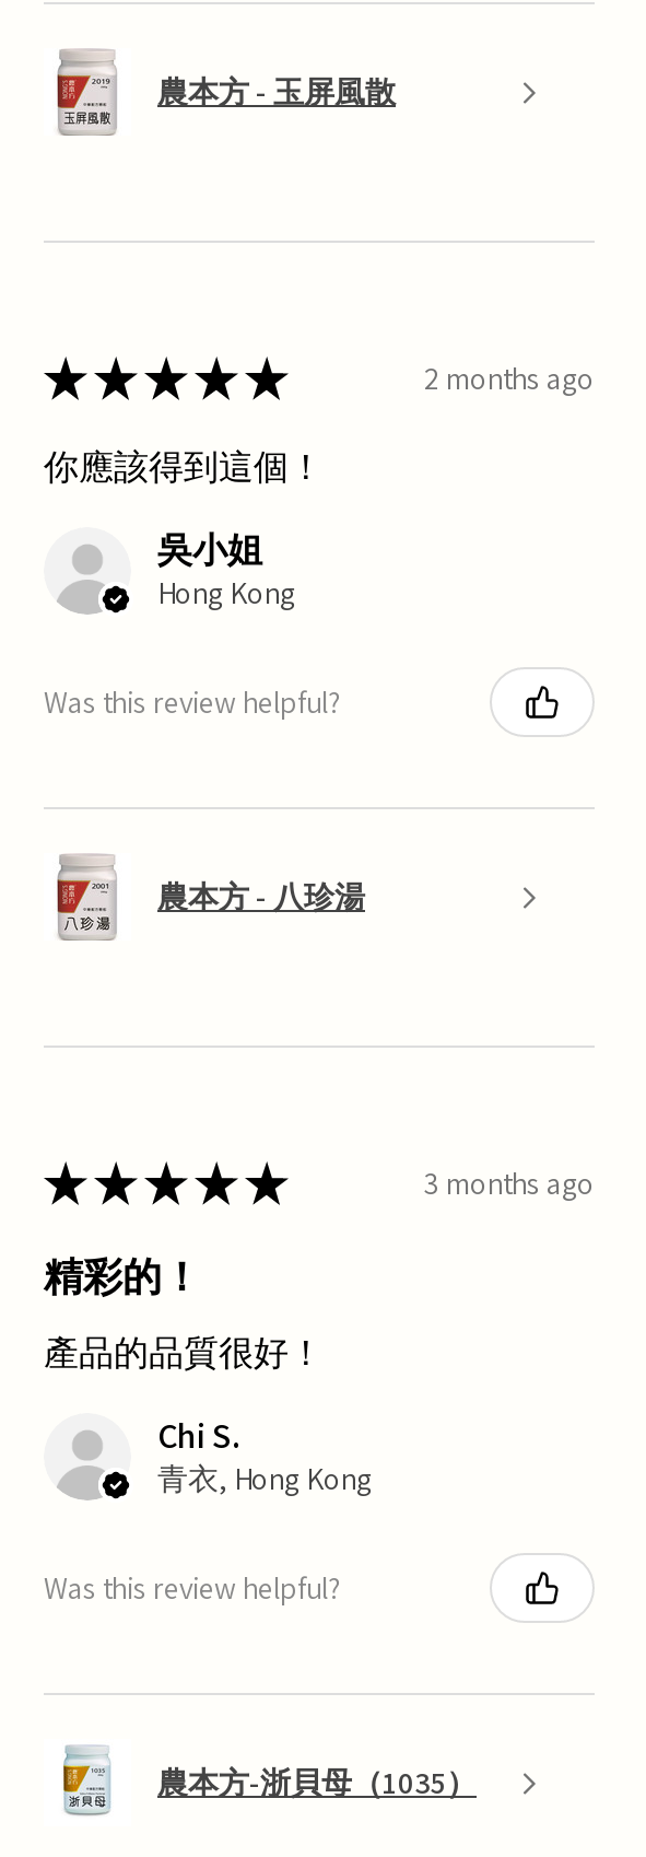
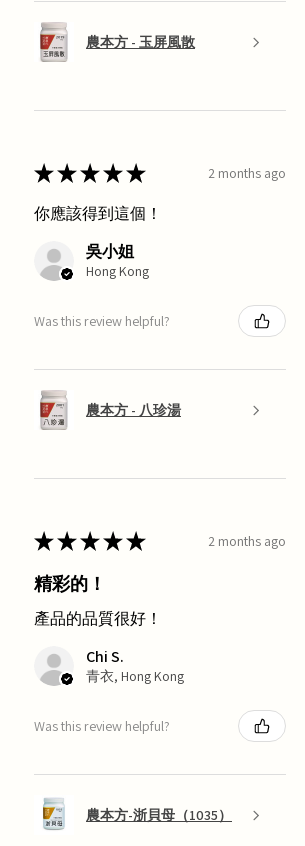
- 3 months ago
+ 2 months ago
